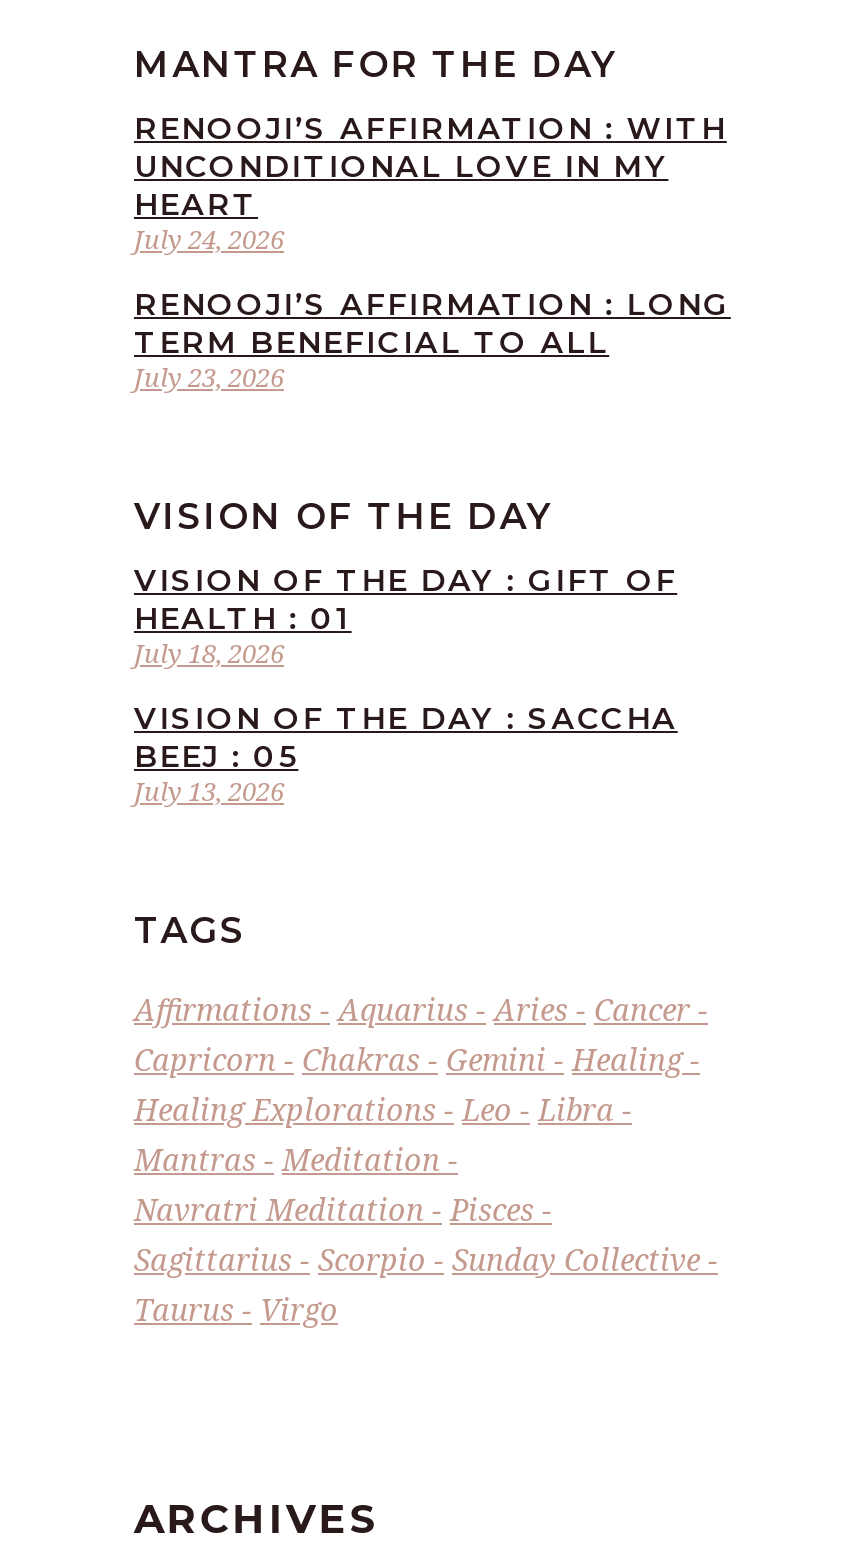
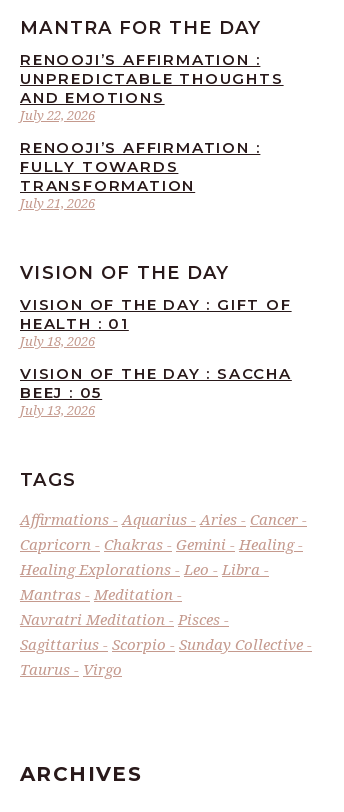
- RENOOJI’S AFFIRMATION : WITH
- UNCONDITIONAL LOVE IN MY
- HEART
+ RENOOJI’S AFFIRMATION :
+ UNPREDICTABLE THOUGHTS
+ AND EMOTIONS

- July 24, 2026
+ July 22, 2026

- RENOOJI’S AFFIRMATION : LONG
- TERM BENEFICIAL TO ALL
+ RENOOJI’S AFFIRMATION :
+ FULLY TOWARDS
+ TRANSFORMATION

- July 23, 2026
+ July 21, 2026
